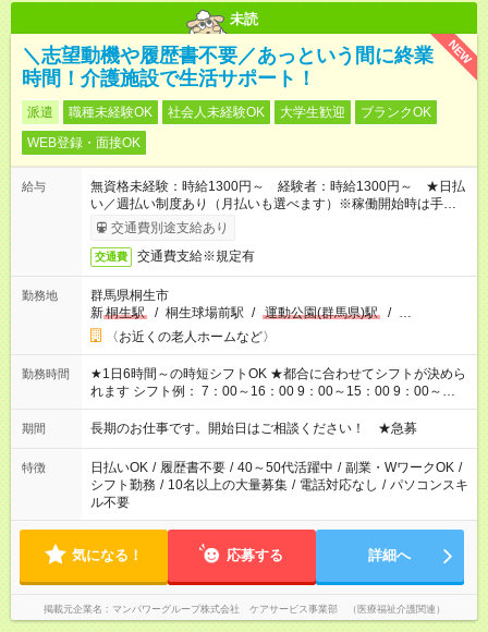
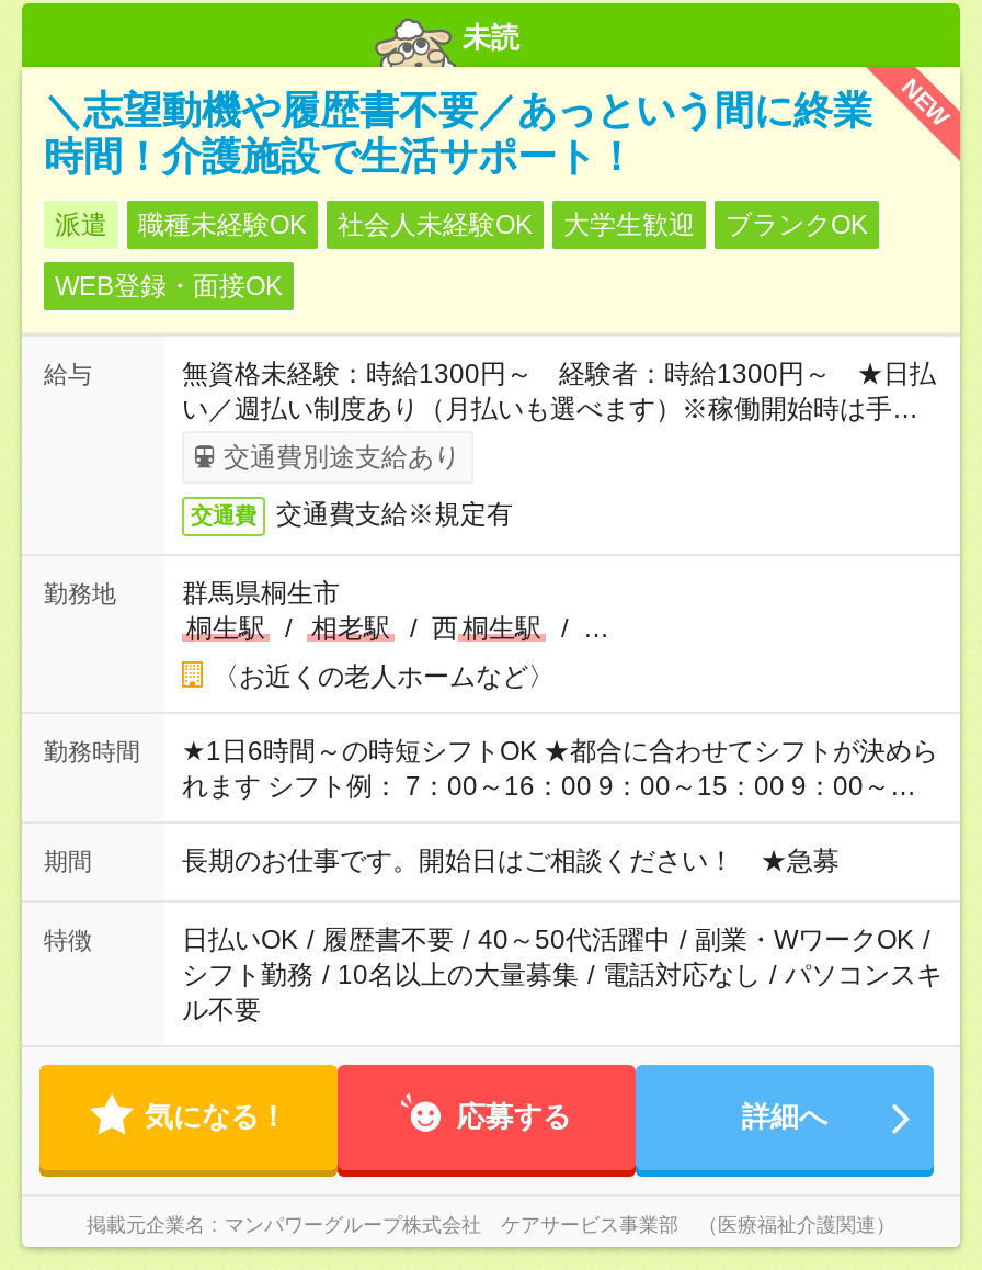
- 新 桐生駅 / 桐生球場前駅 / 運動公園(群馬県)駅 / …
+ 桐生駅 / 相老駅 / 西 桐生駅 / …
